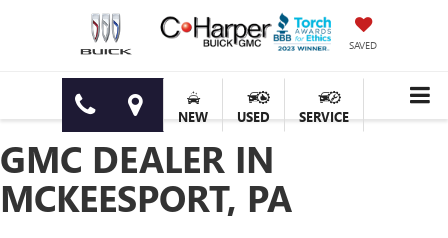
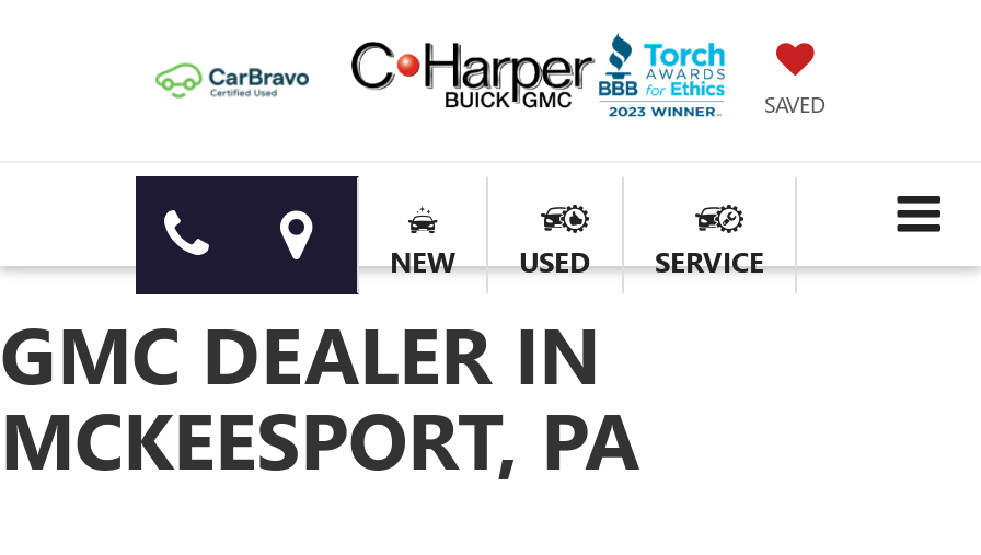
- [image]
+ [image]
